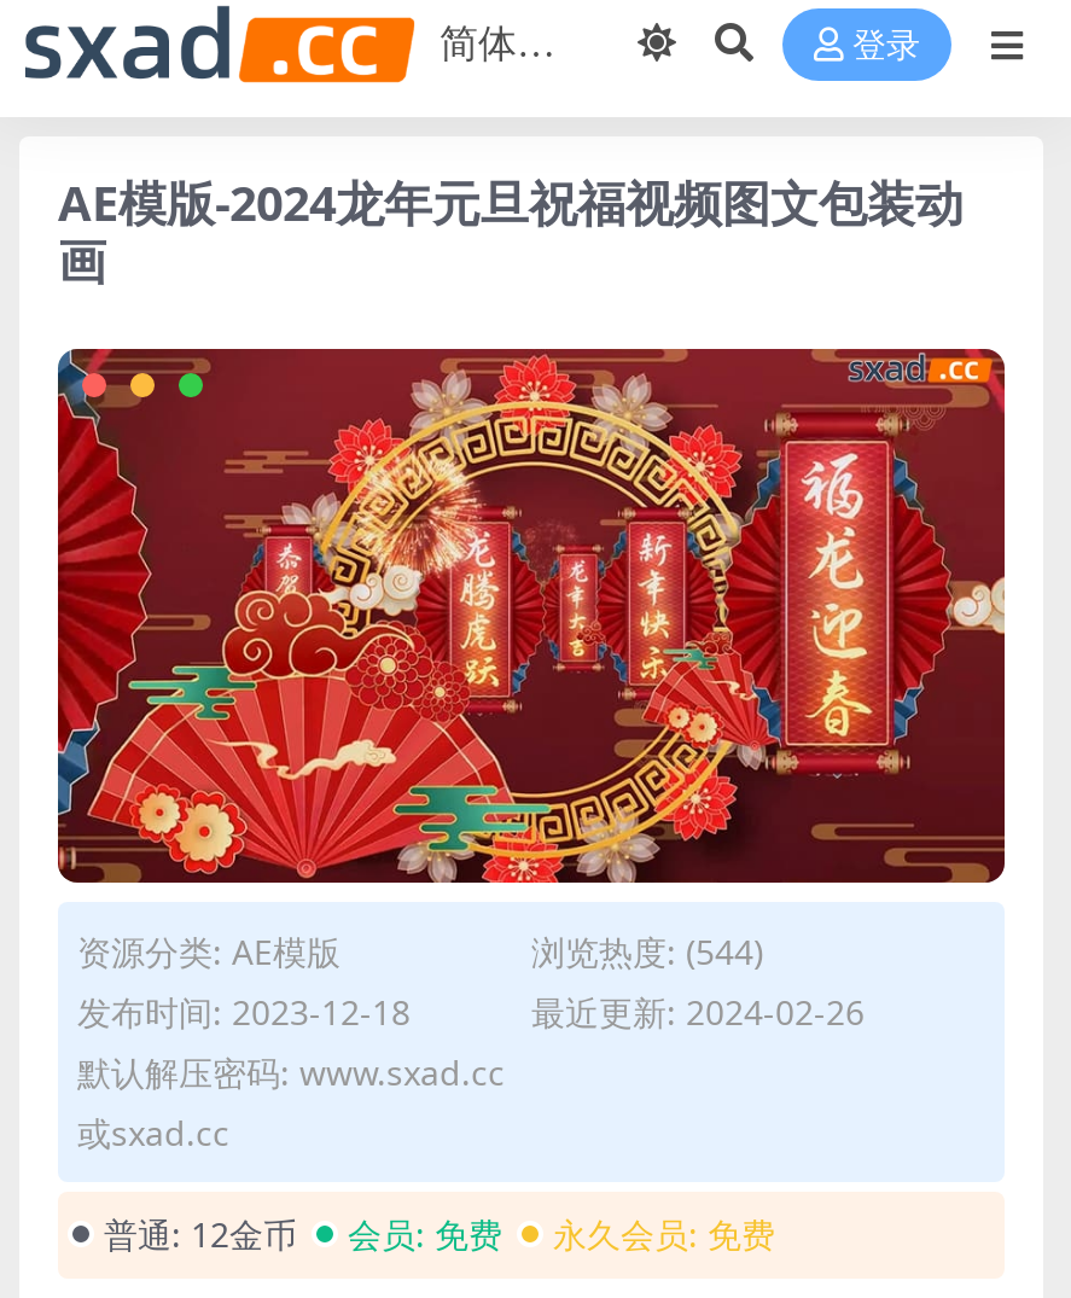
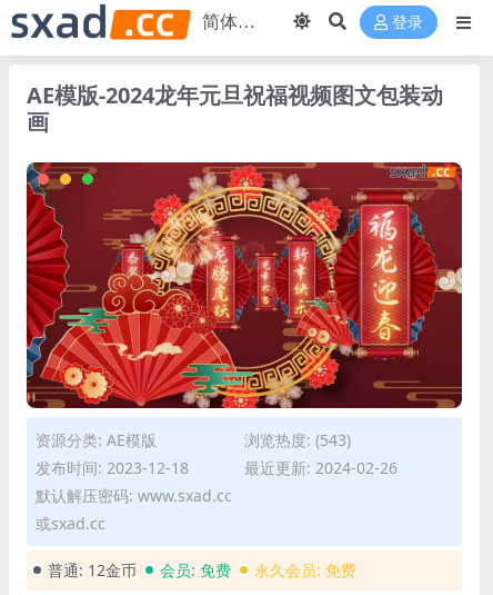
- 浏览热度: (544)
+ 浏览热度: (543)
